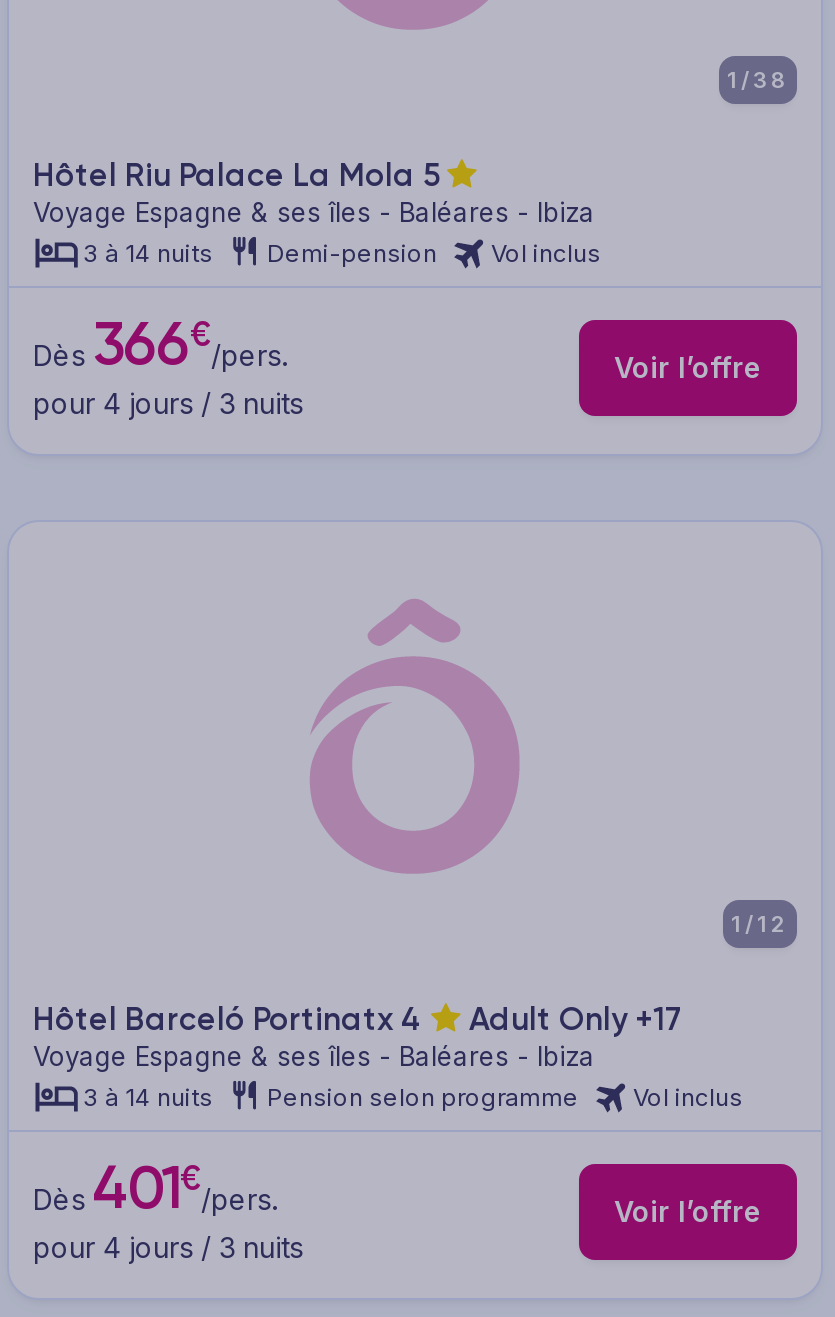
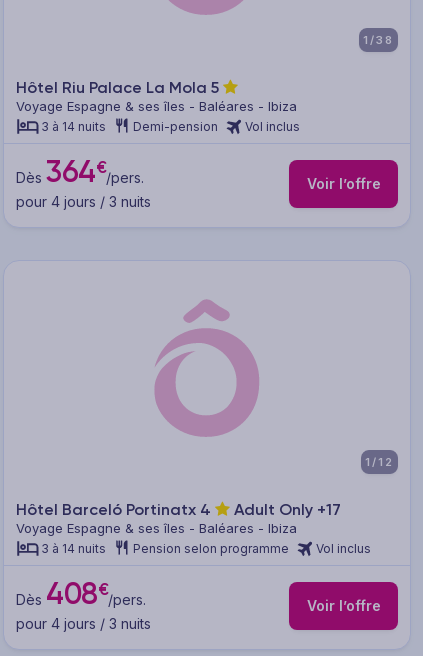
- Dès 366€/pers.
+ Dès 364€/pers.

- Dès 401€/pers.
+ Dès 408€/pers.
